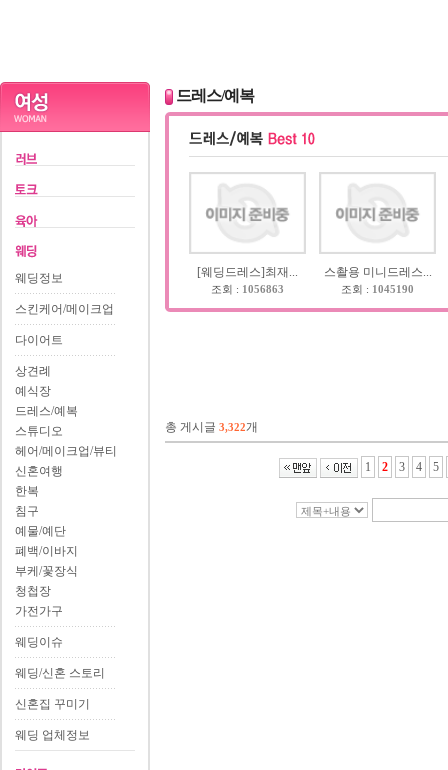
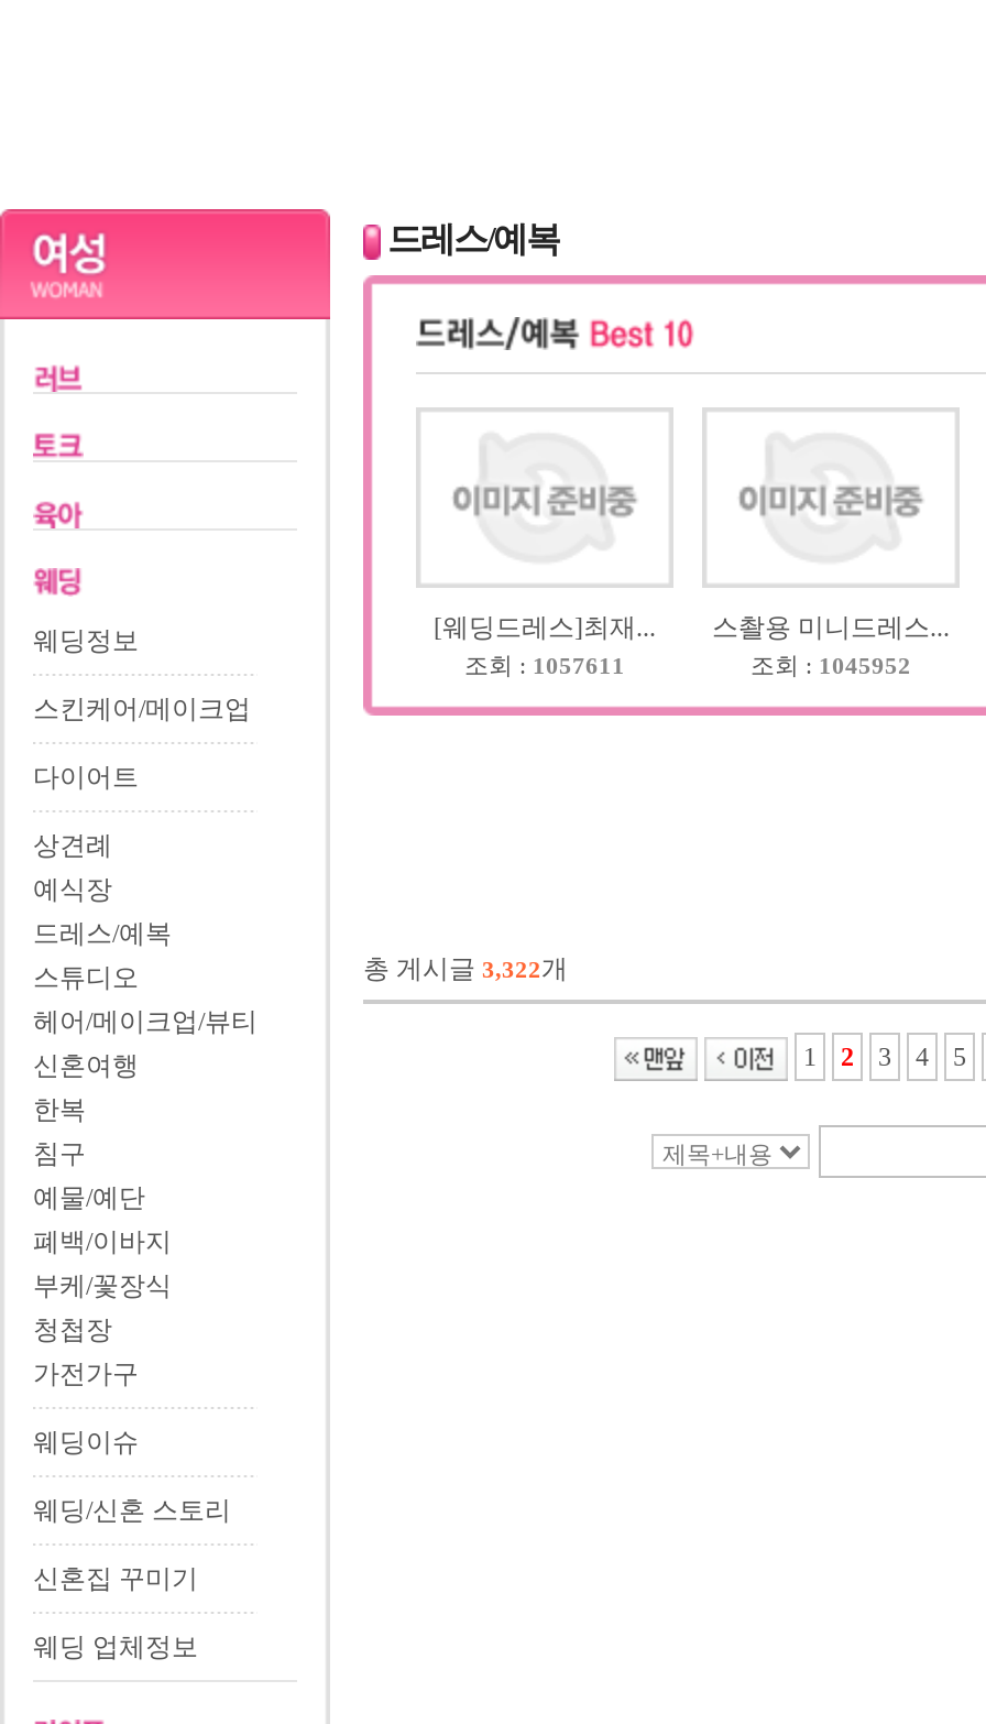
- 조회 : 1056863
+ 조회 : 1057611

- 조회 : 1045190
+ 조회 : 1045952
